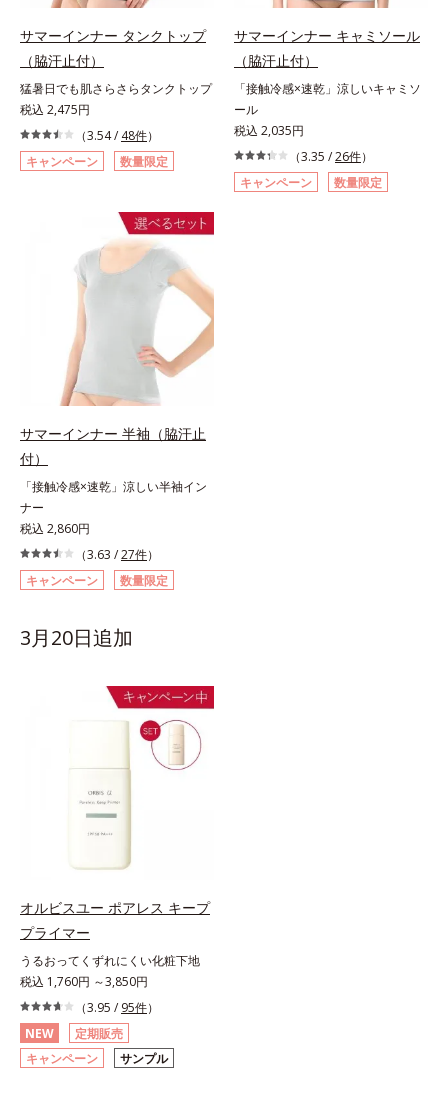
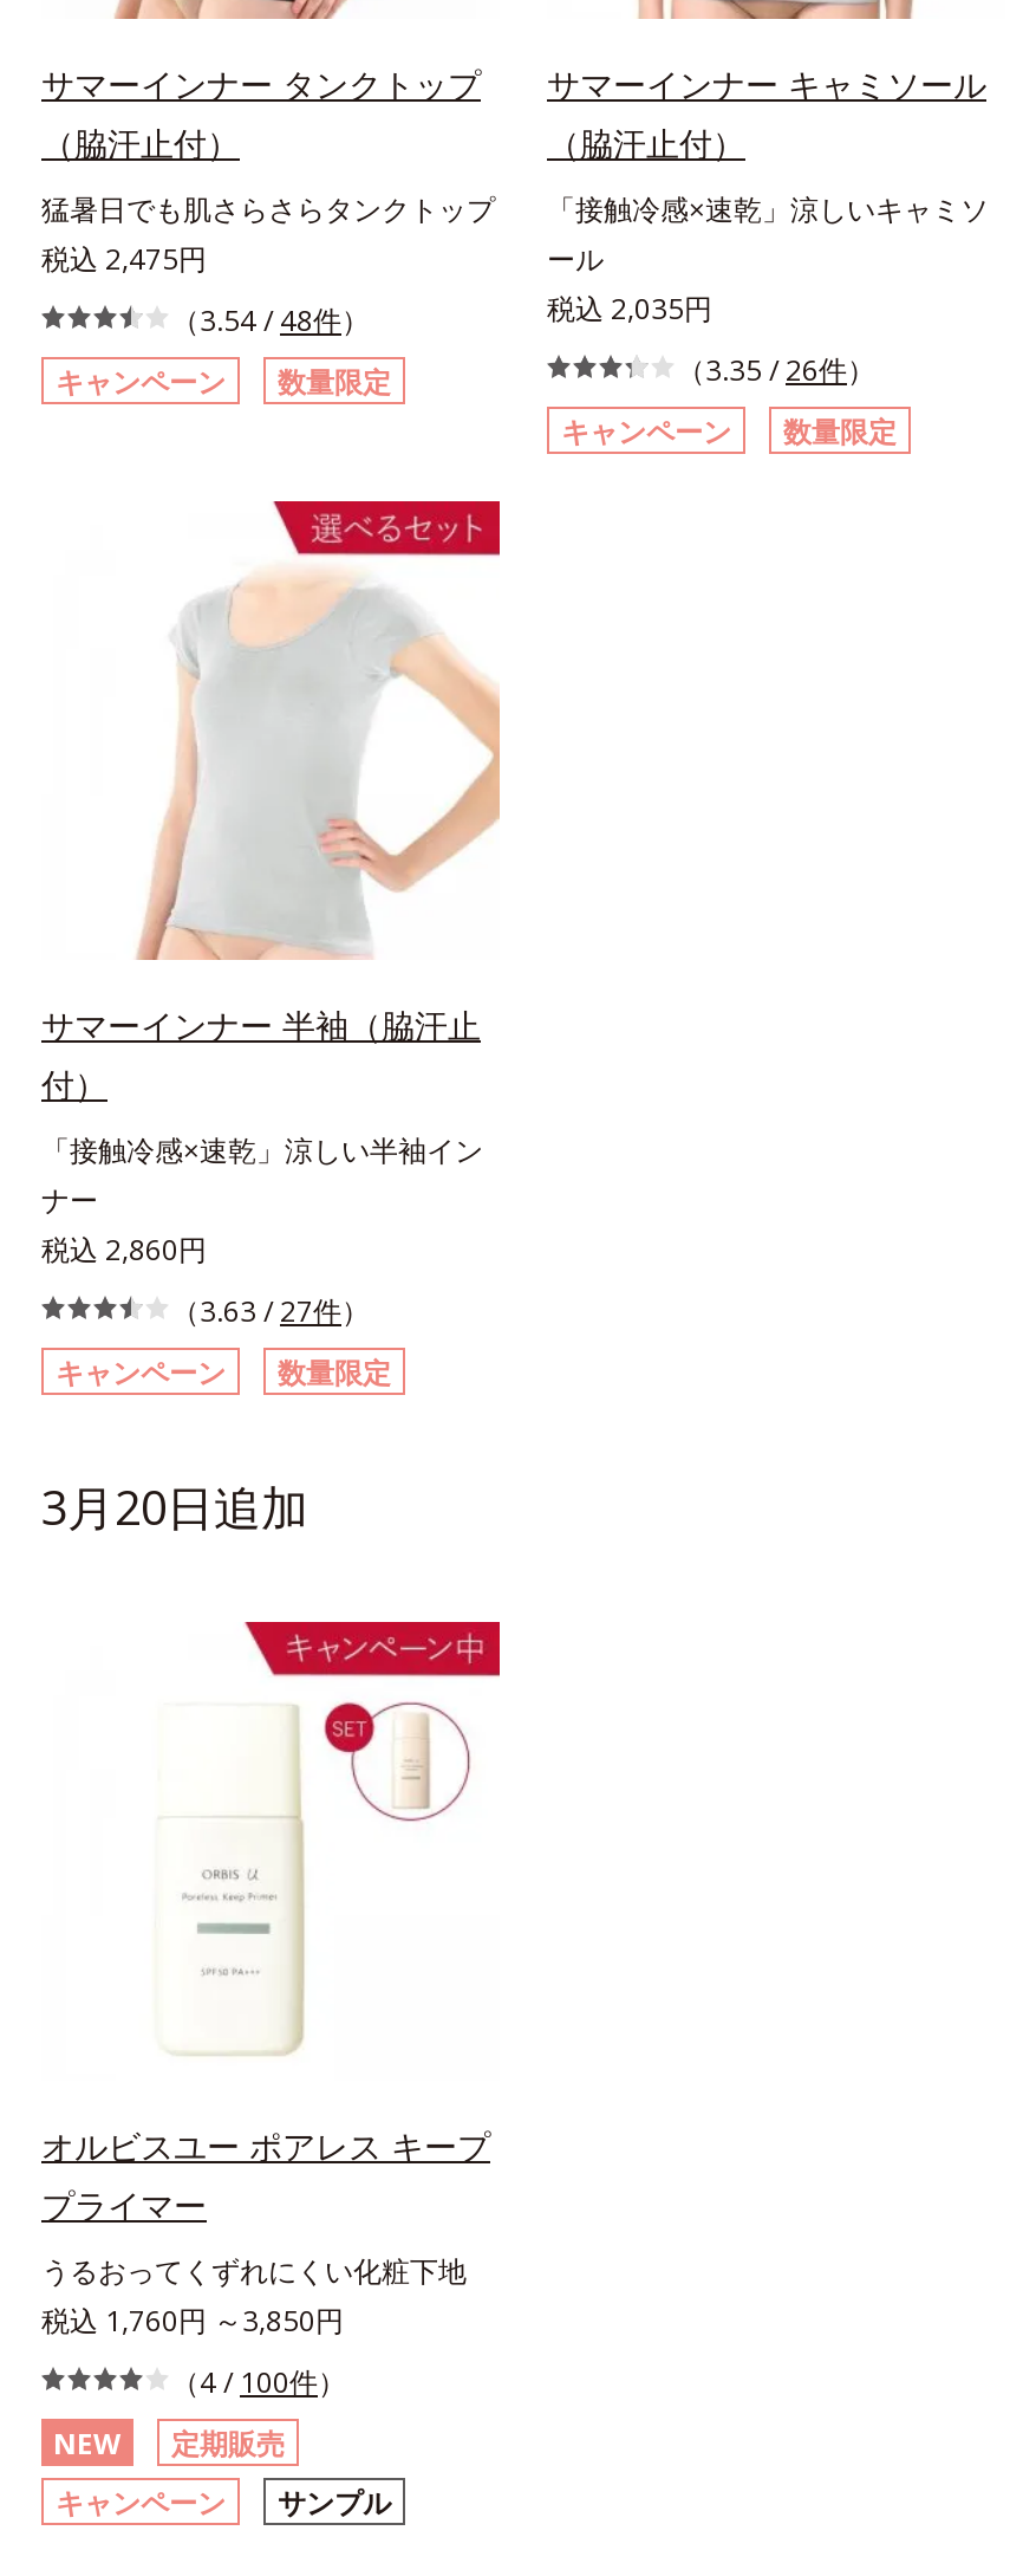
- （3.95 / 95件）
+ （4 / 100件）
